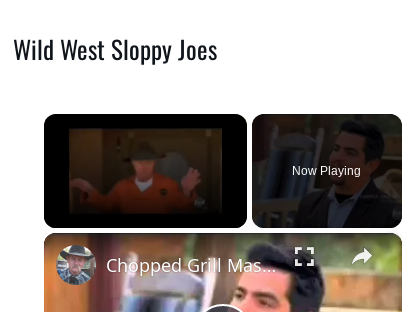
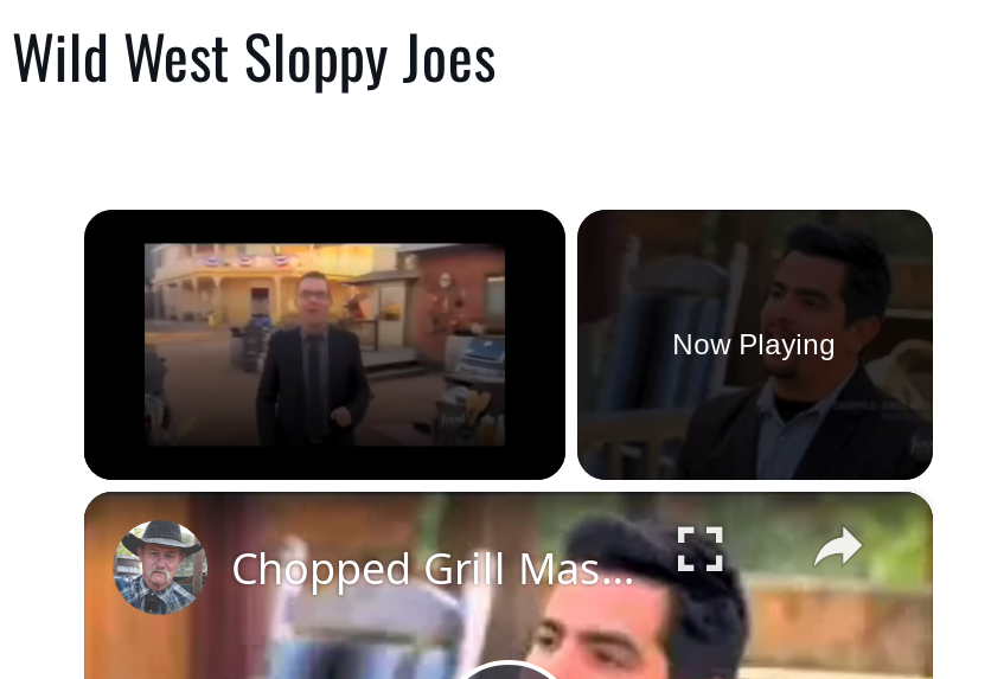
- [image]
+ [image]
